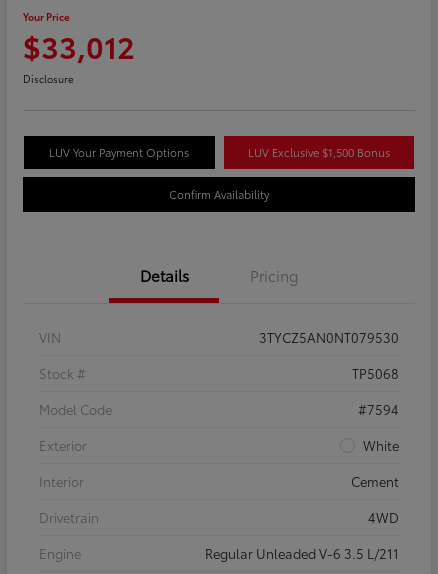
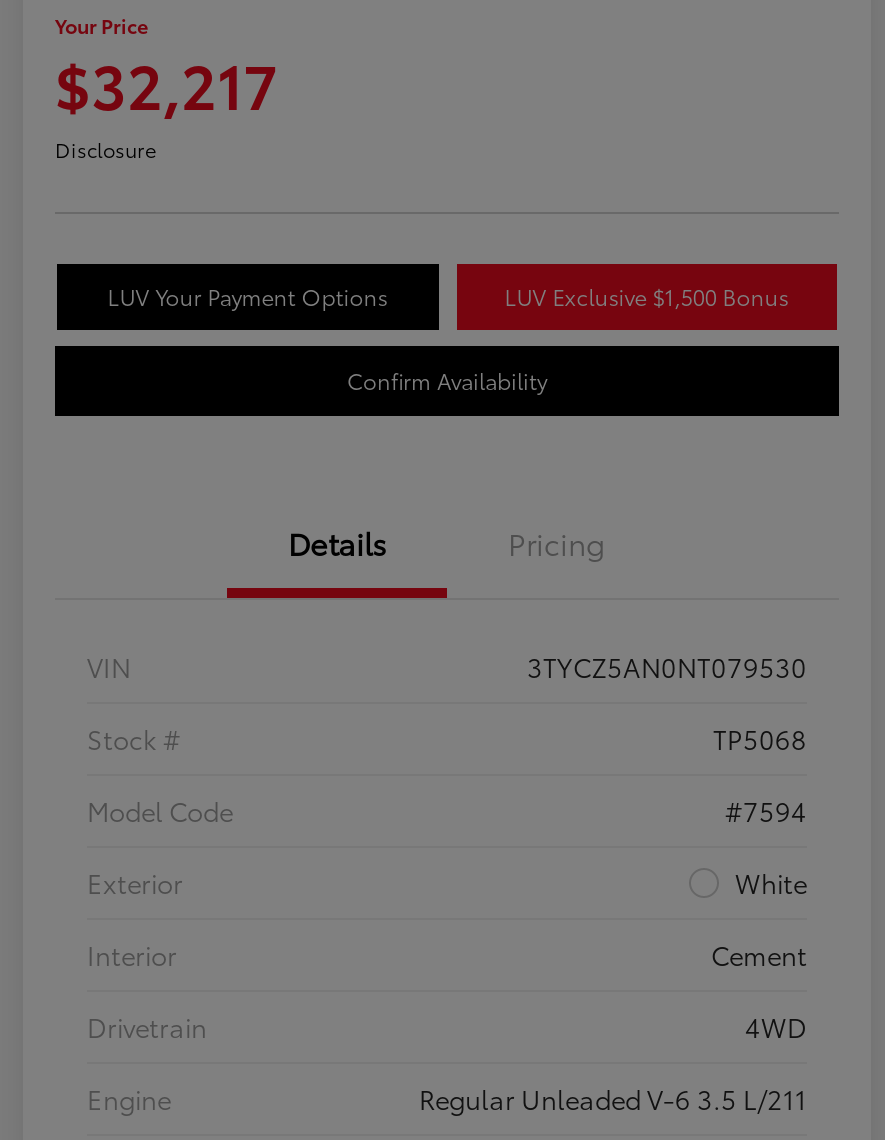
- $33,012
+ $32,217
